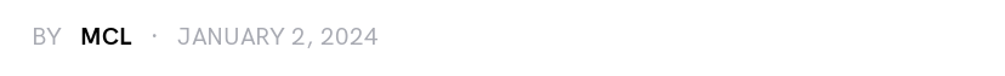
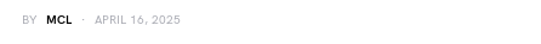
- BY MCL JANUARY 2, 2024
+ BY MCL APRIL 16, 2025
